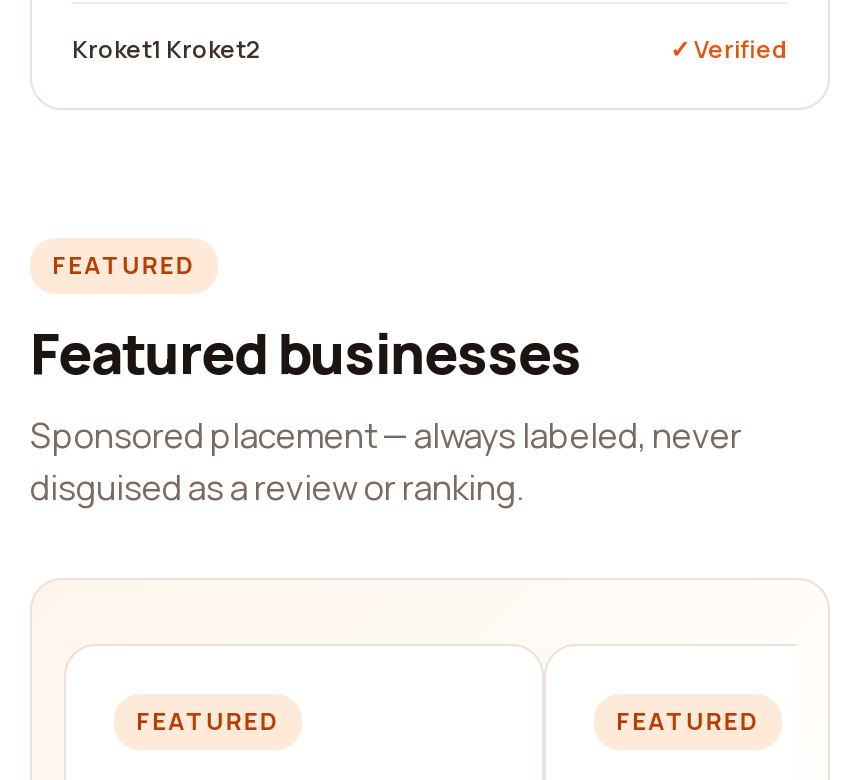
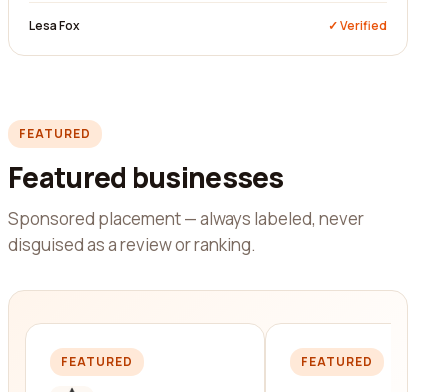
- Kroket1 Kroket2
+ Lesa Fox
